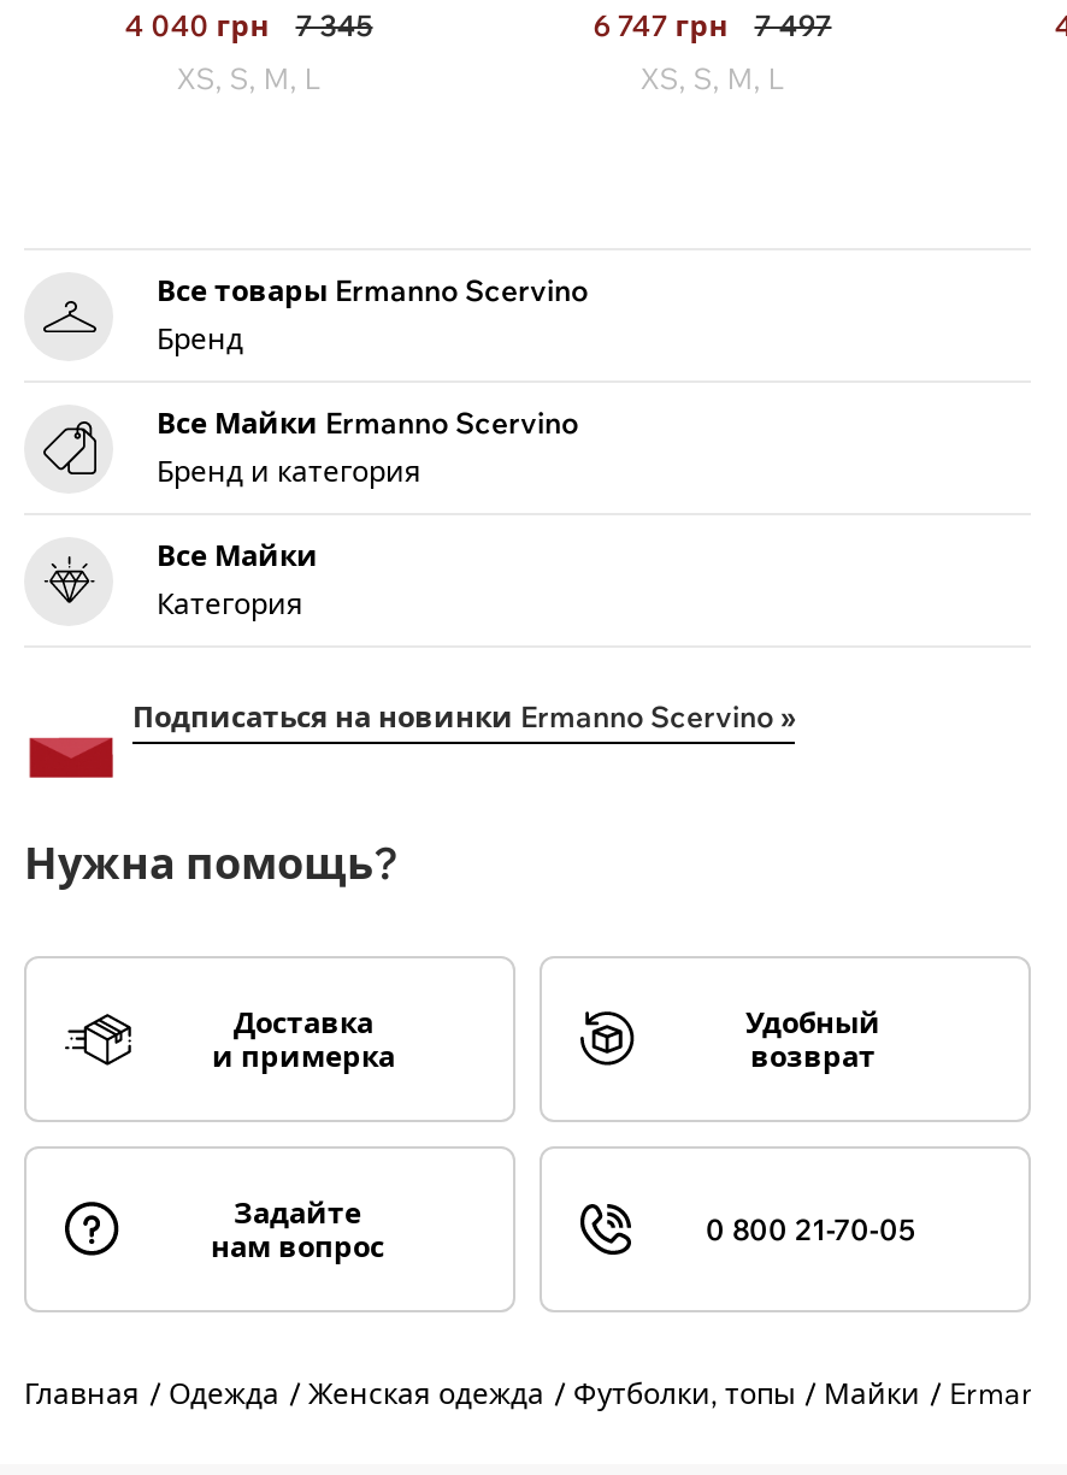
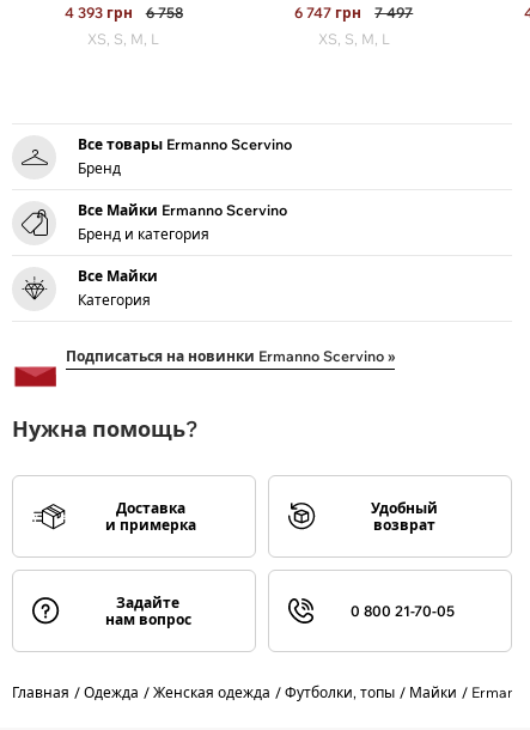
- 4 040 грн
+ 4 393 грн

- 7 345
+ 6 758
